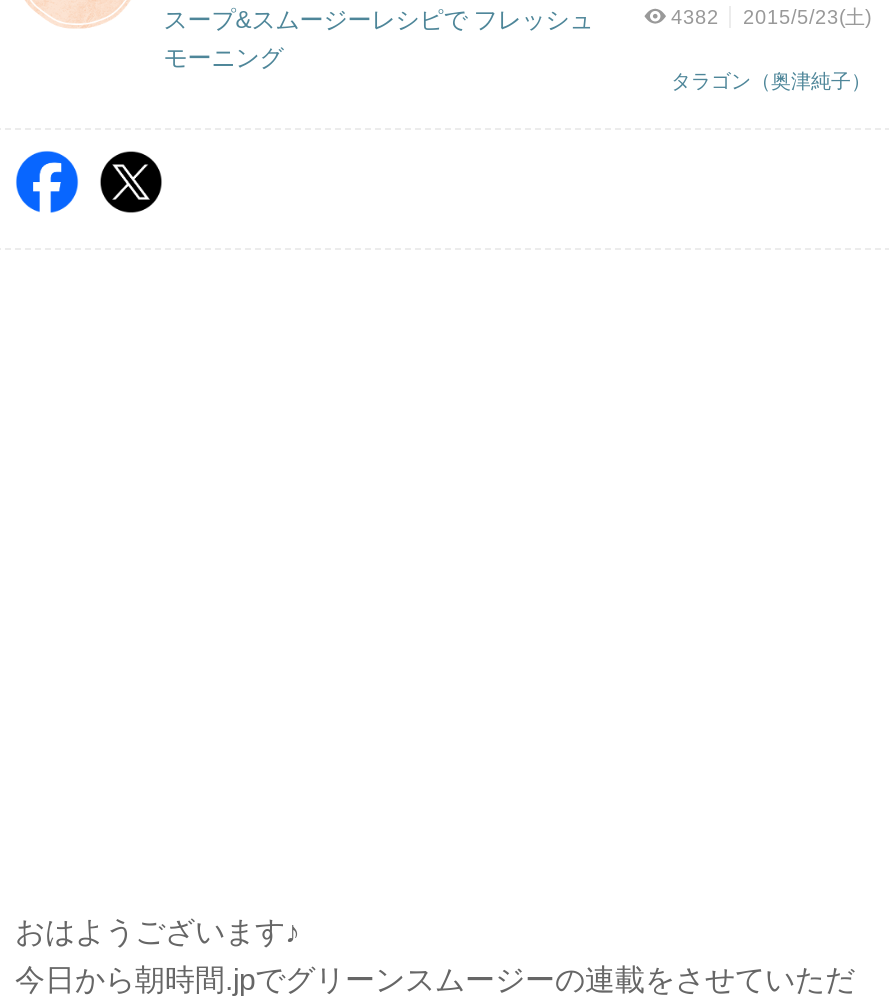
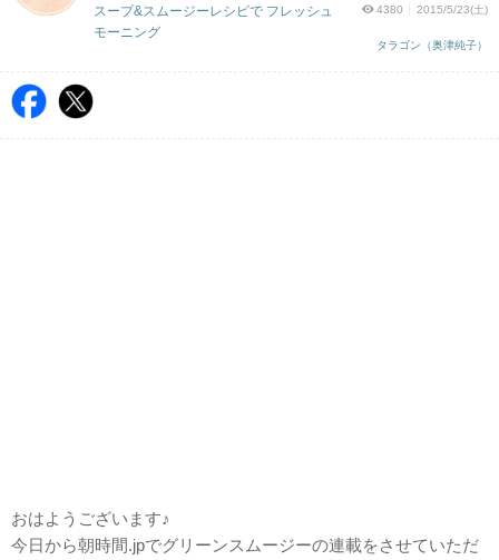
- 4382 2015/5/23(土)
+ 4380 2015/5/23(土)
